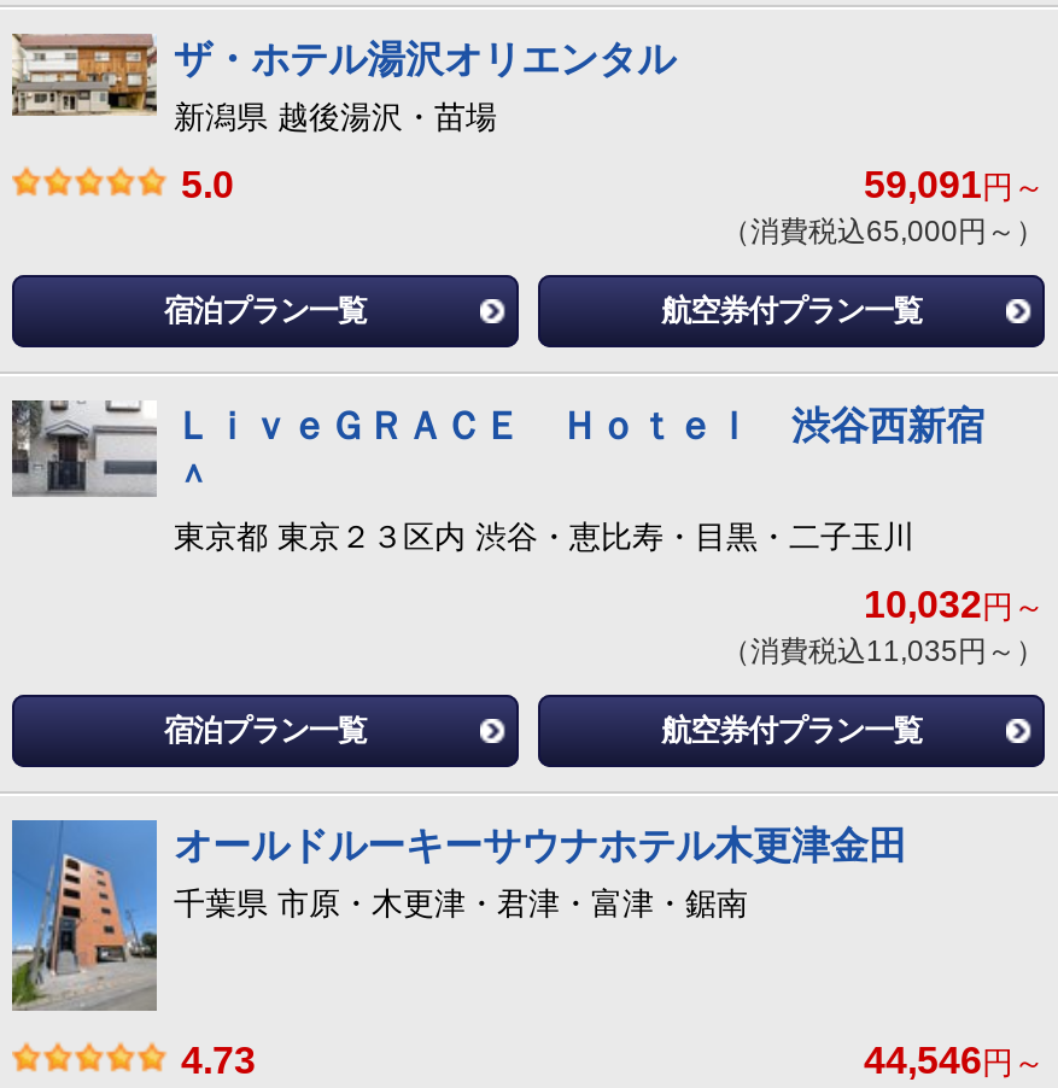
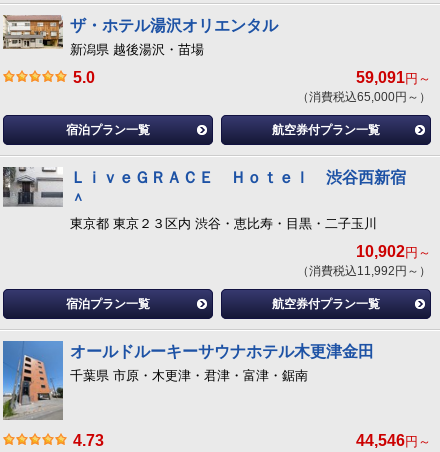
- 10,032円～
+ 10,902円～

- （消費税込11,035円～）
+ （消費税込11,992円～）
